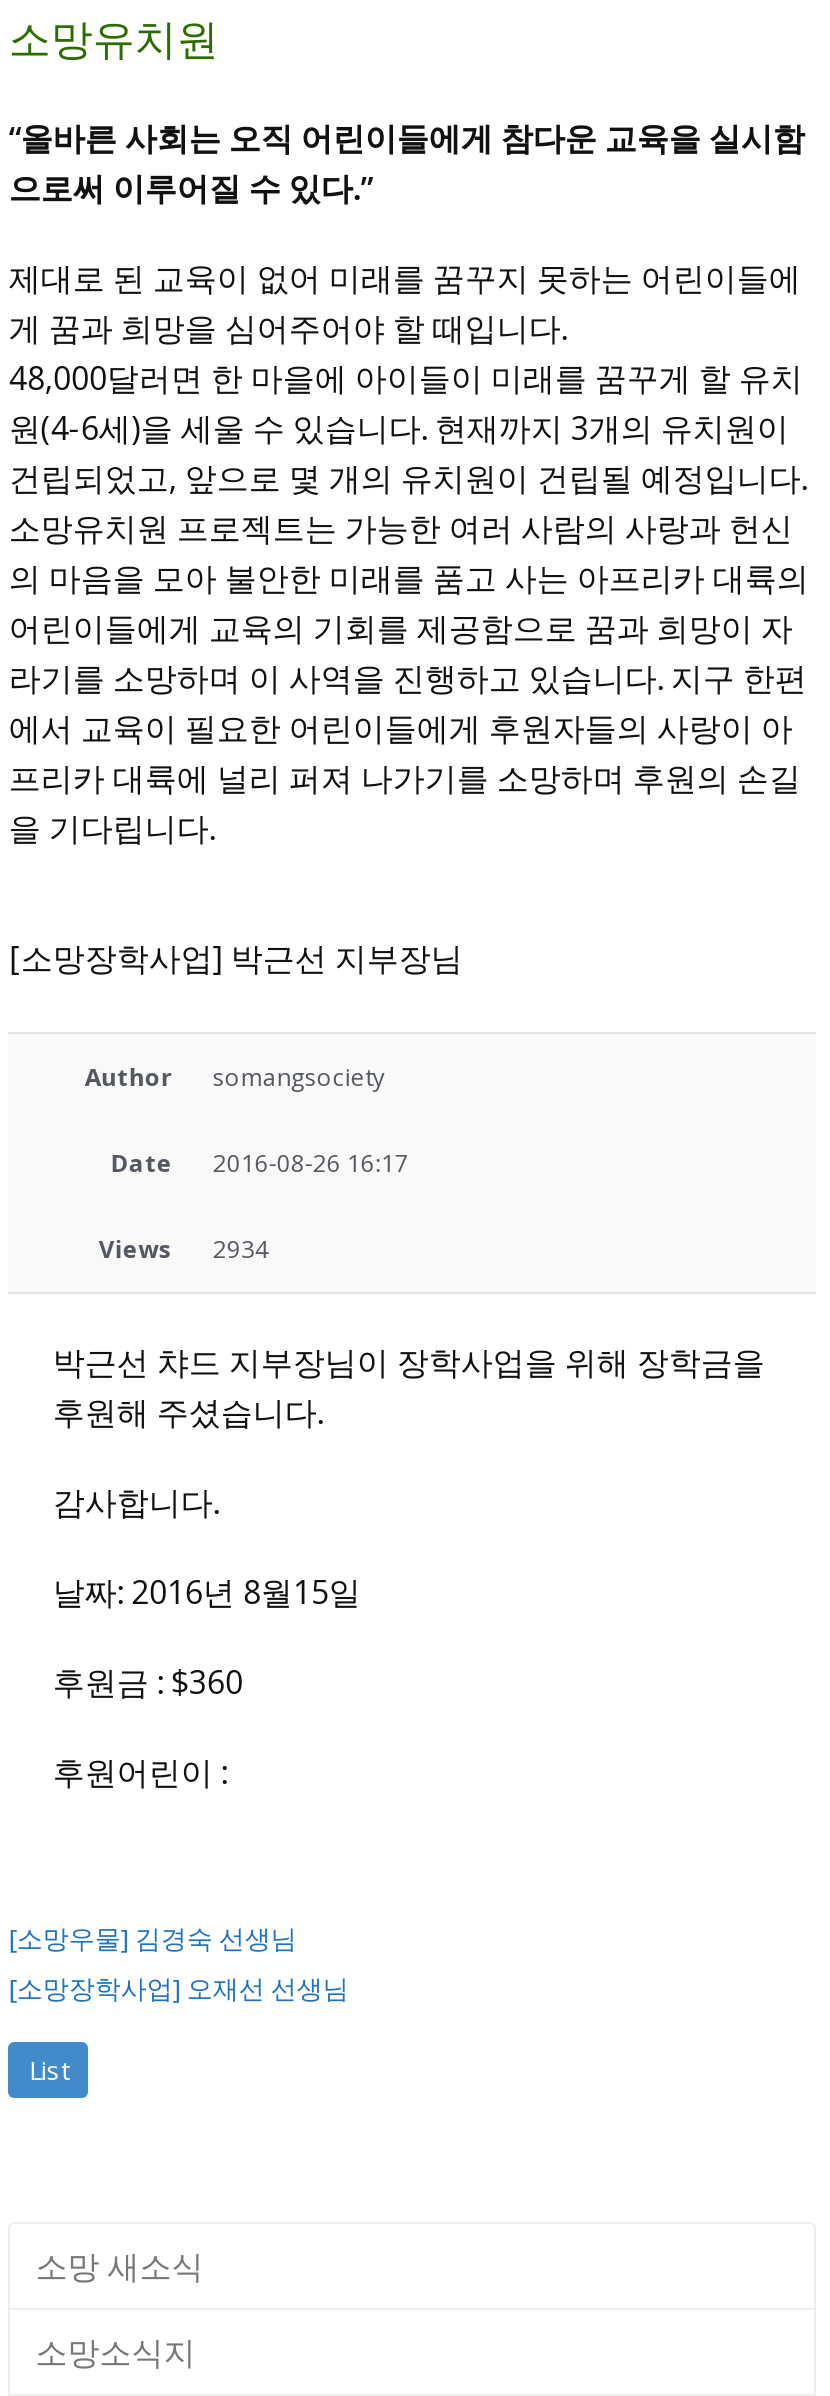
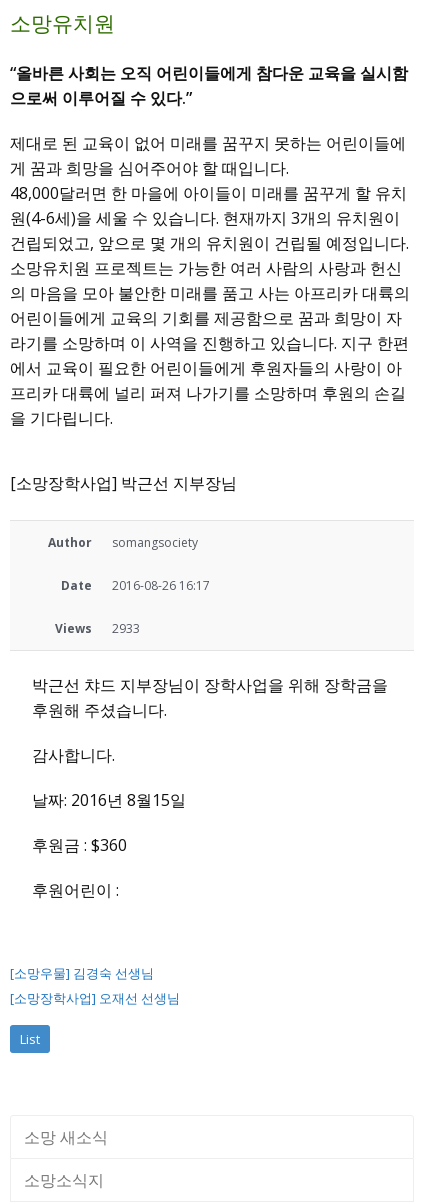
- Views 2934
+ Views 2933
